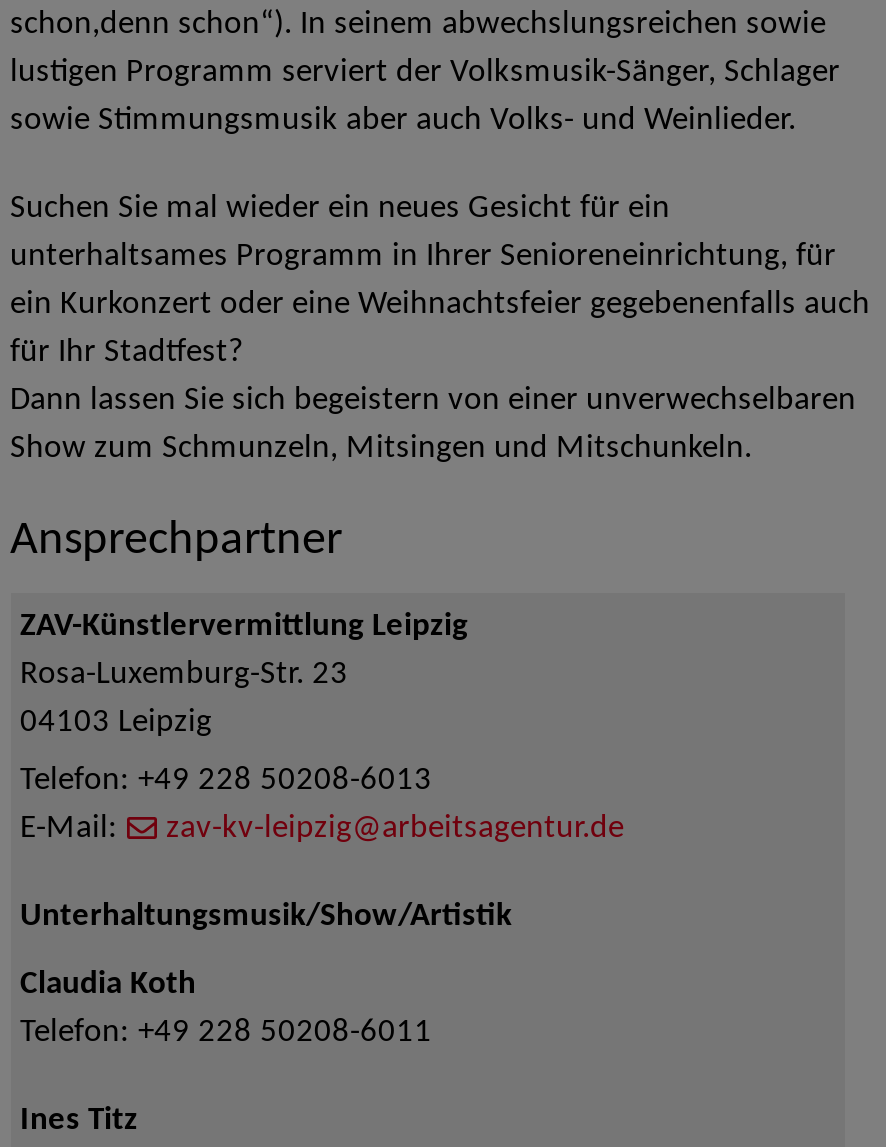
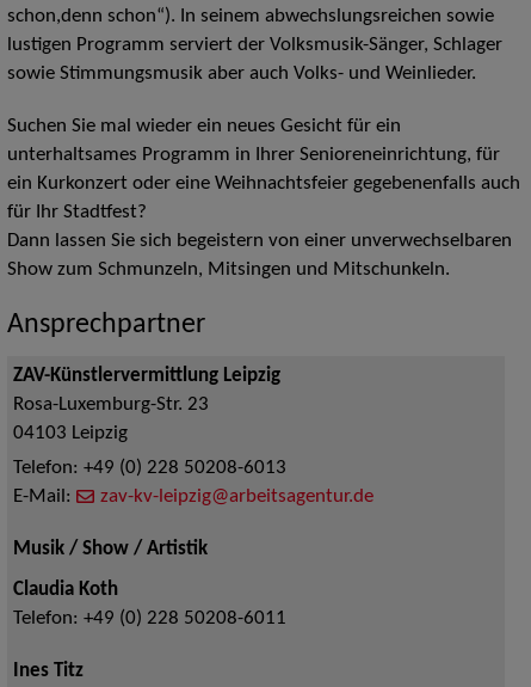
- Telefon: +49 228 50208-6013
+ Telefon: +49 (0) 228 50208-6013

- Unterhaltungsmusik/Show/Artistik
+ Musik / Show / Artistik

- Telefon: +49 228 50208-6011
+ Telefon: +49 (0) 228 50208-6011
